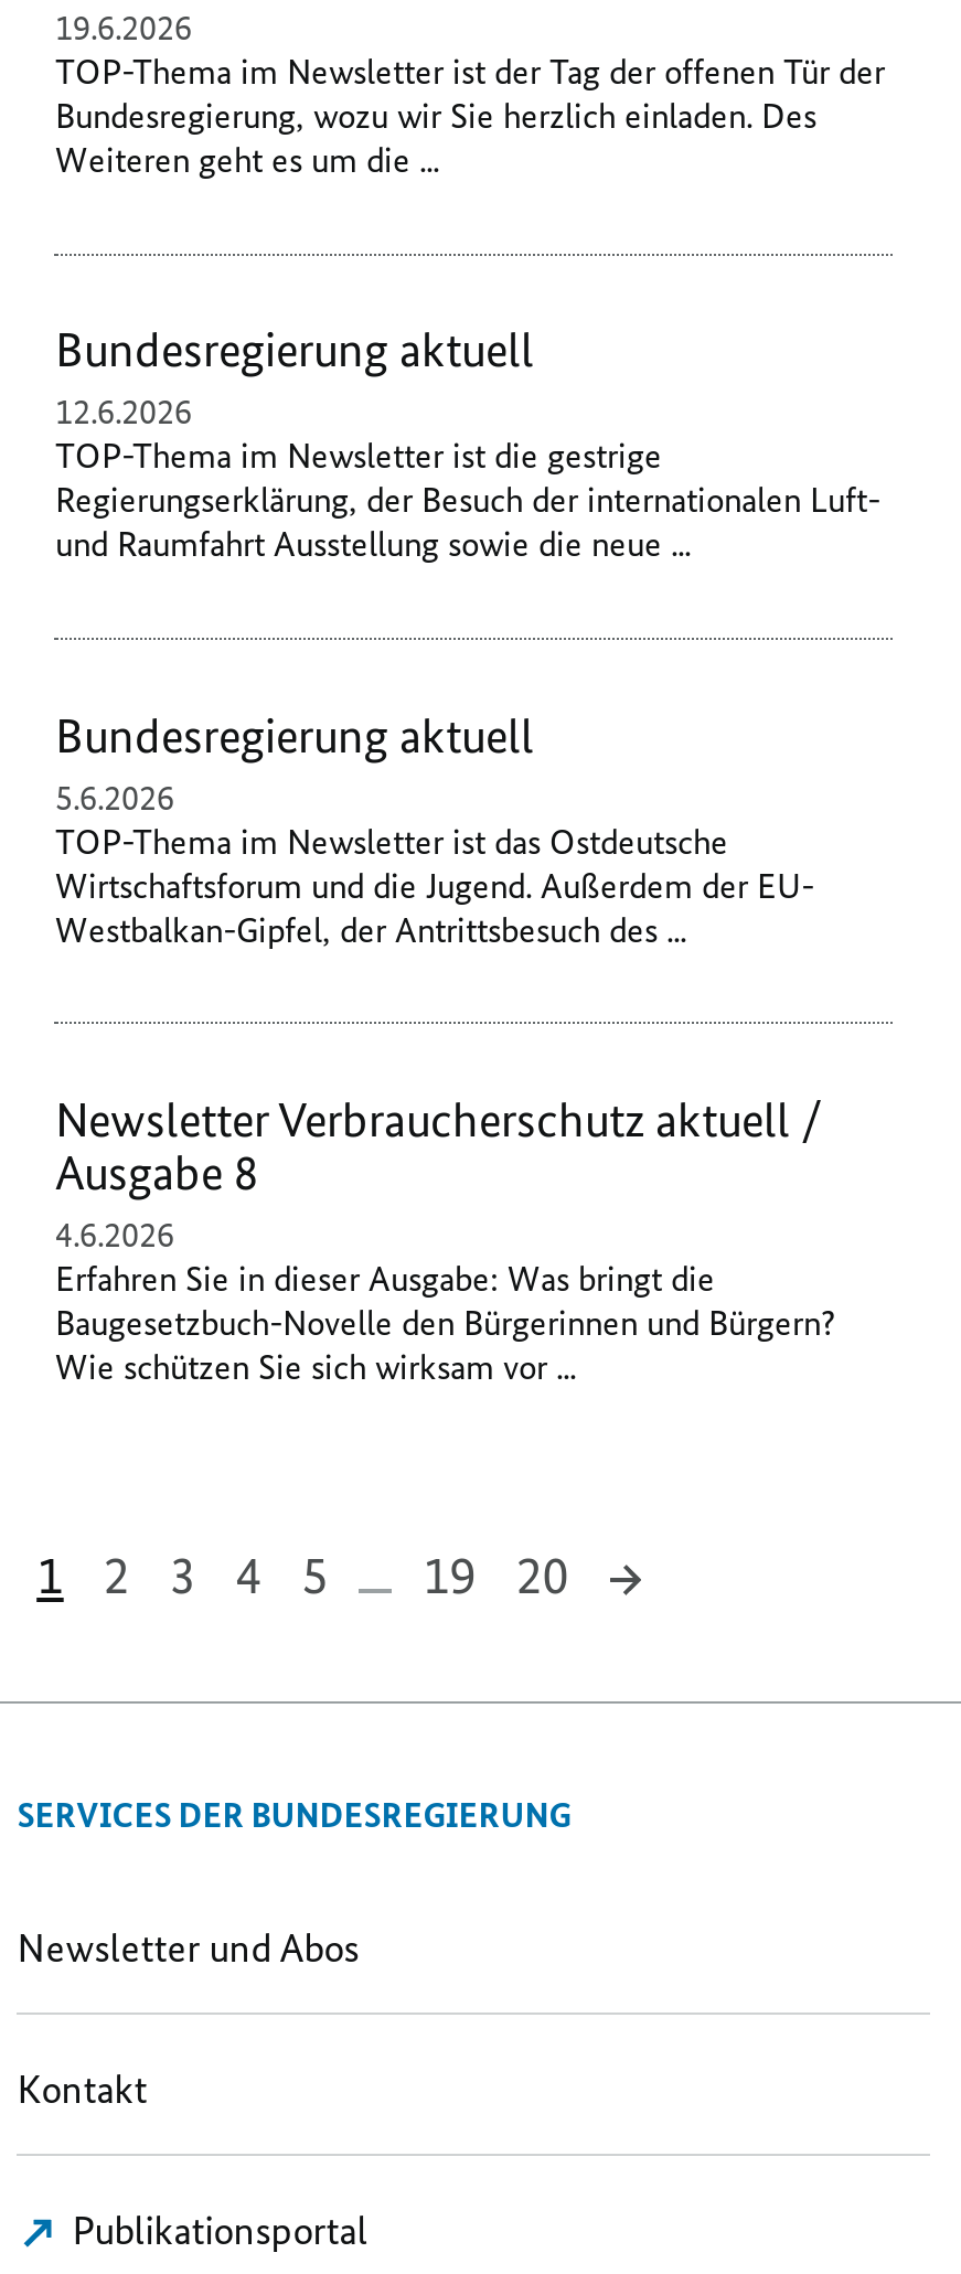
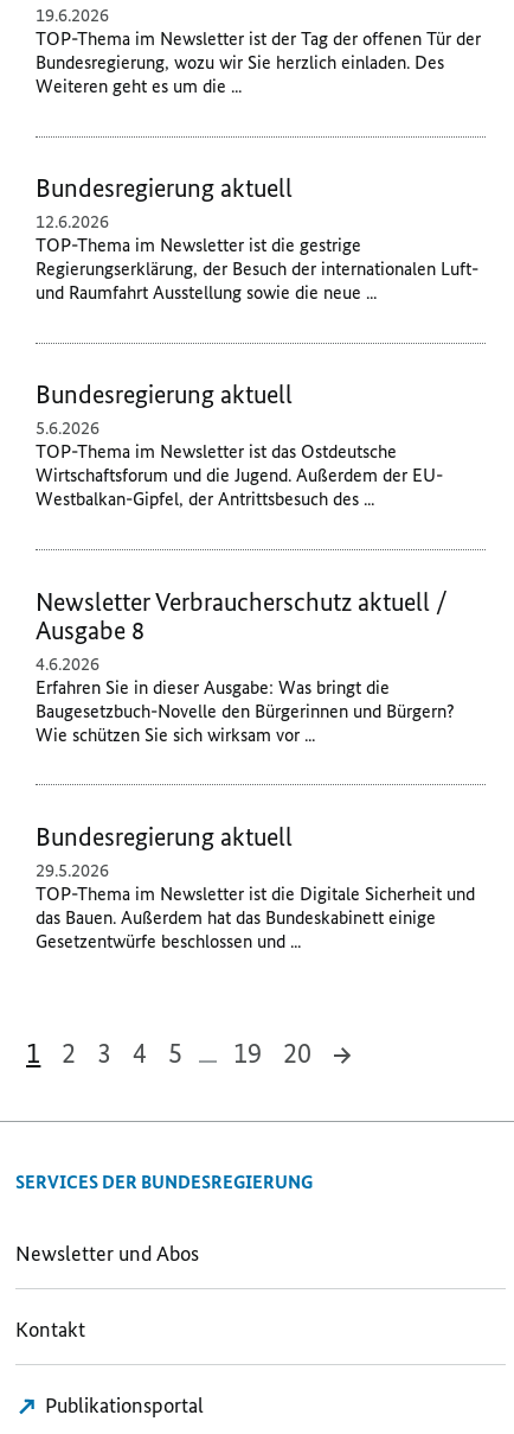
+ Bundesregierung aktuell
+ 29.5.2026
+ TOP-Thema im Newsletter ist die Digitale Sicherheit und
+ das Bauen. Außerdem hat das Bundeskabinett einige
+ Gesetzentwürfe beschlossen und ...
